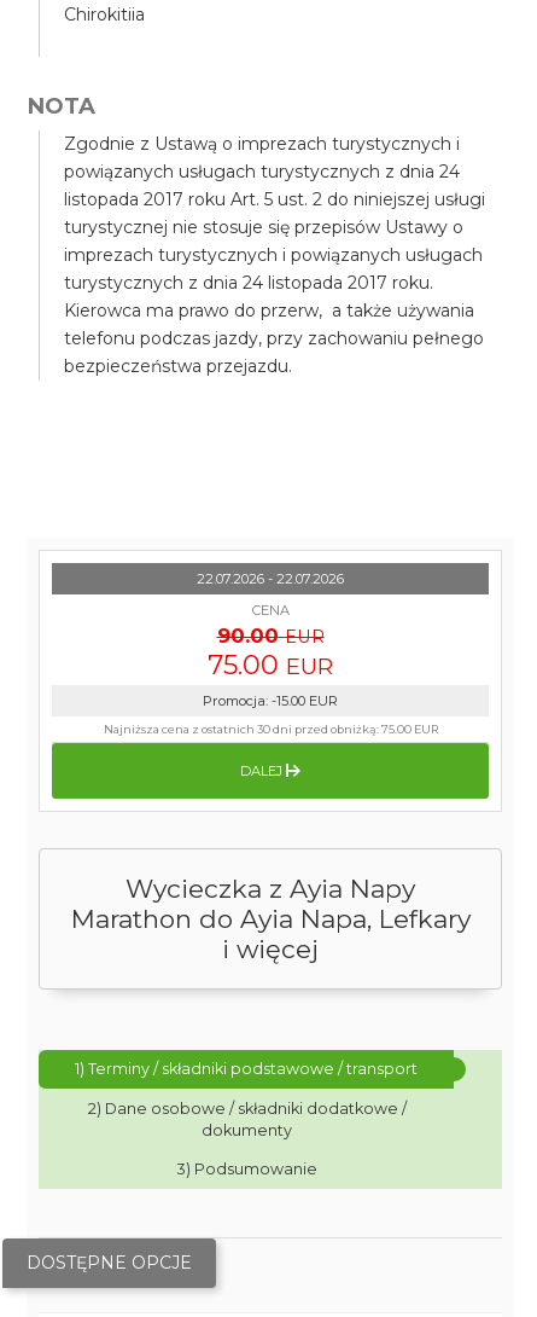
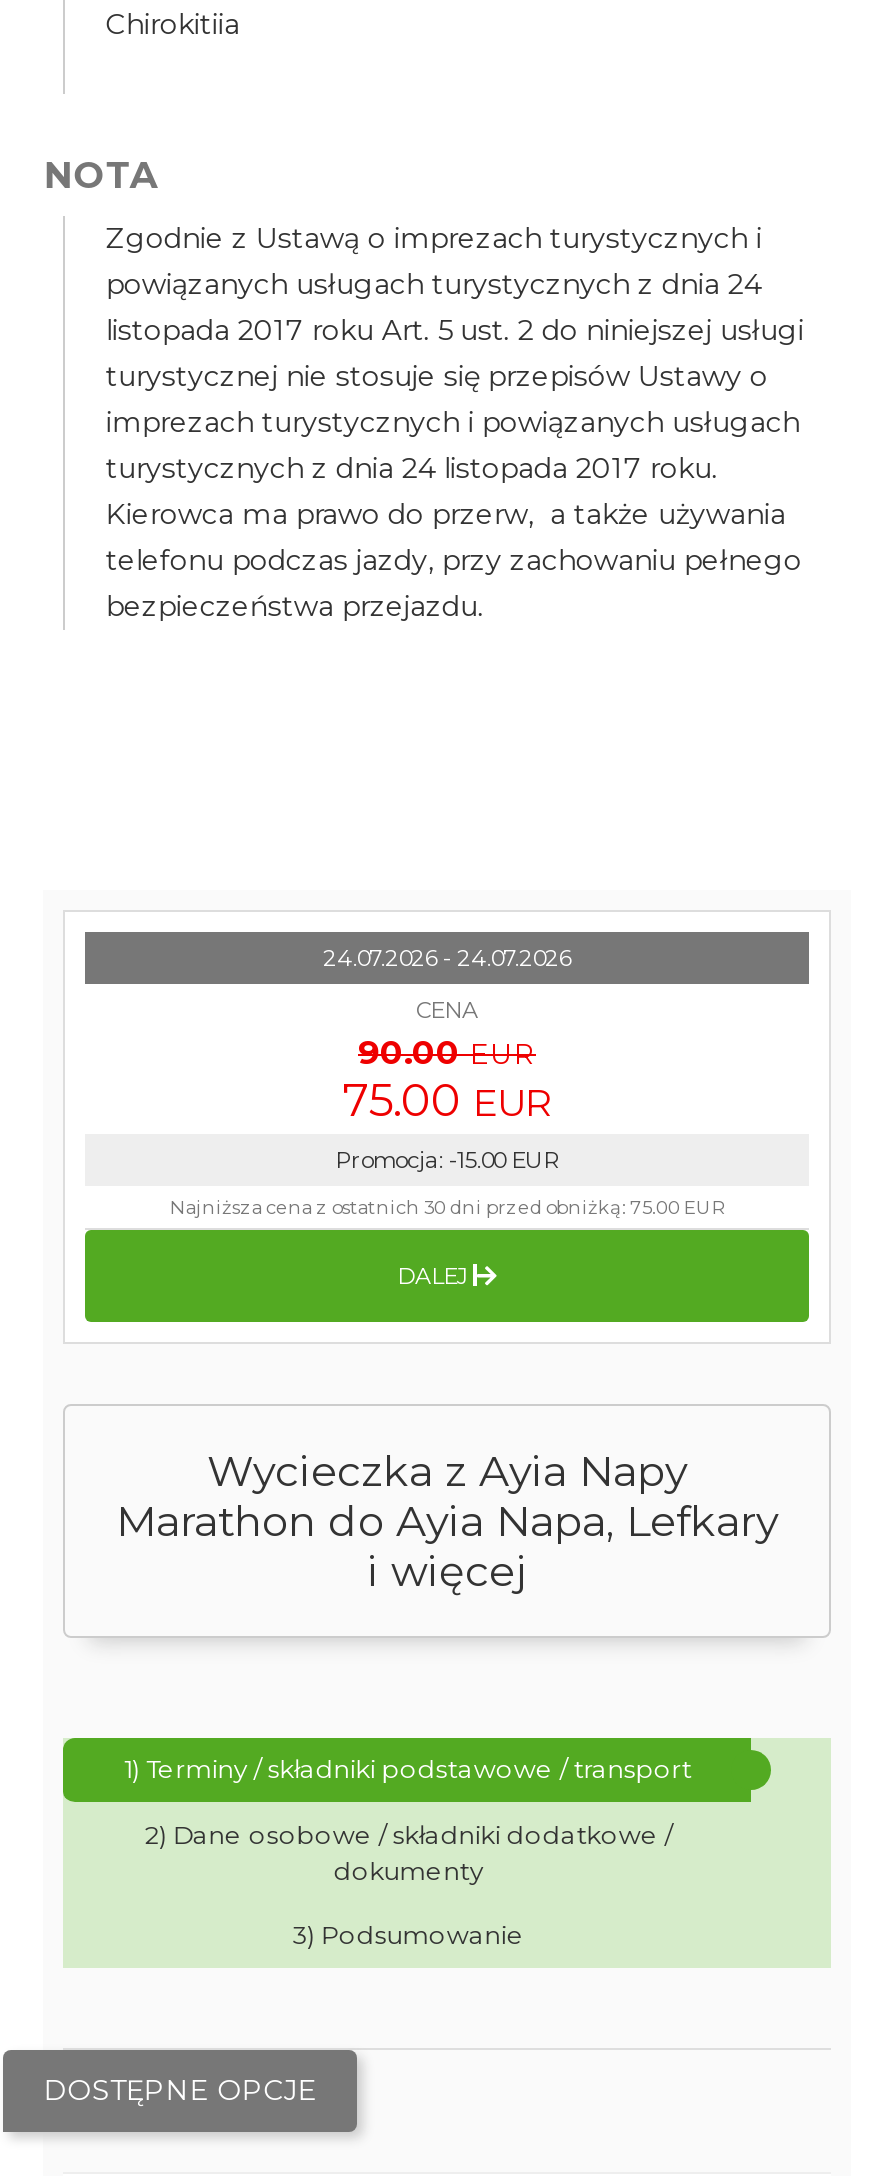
- 22.07.2026 - 22.07.2026
+ 24.07.2026 - 24.07.2026
